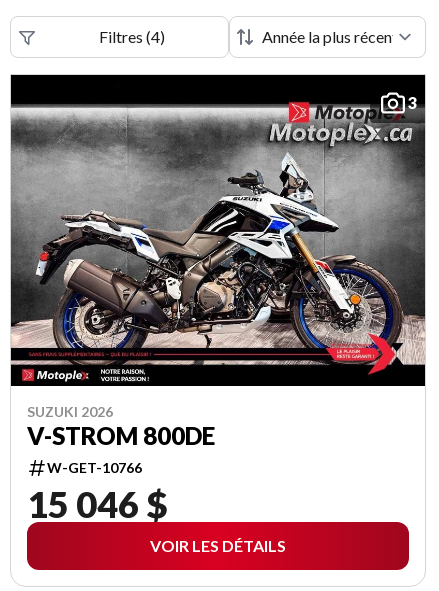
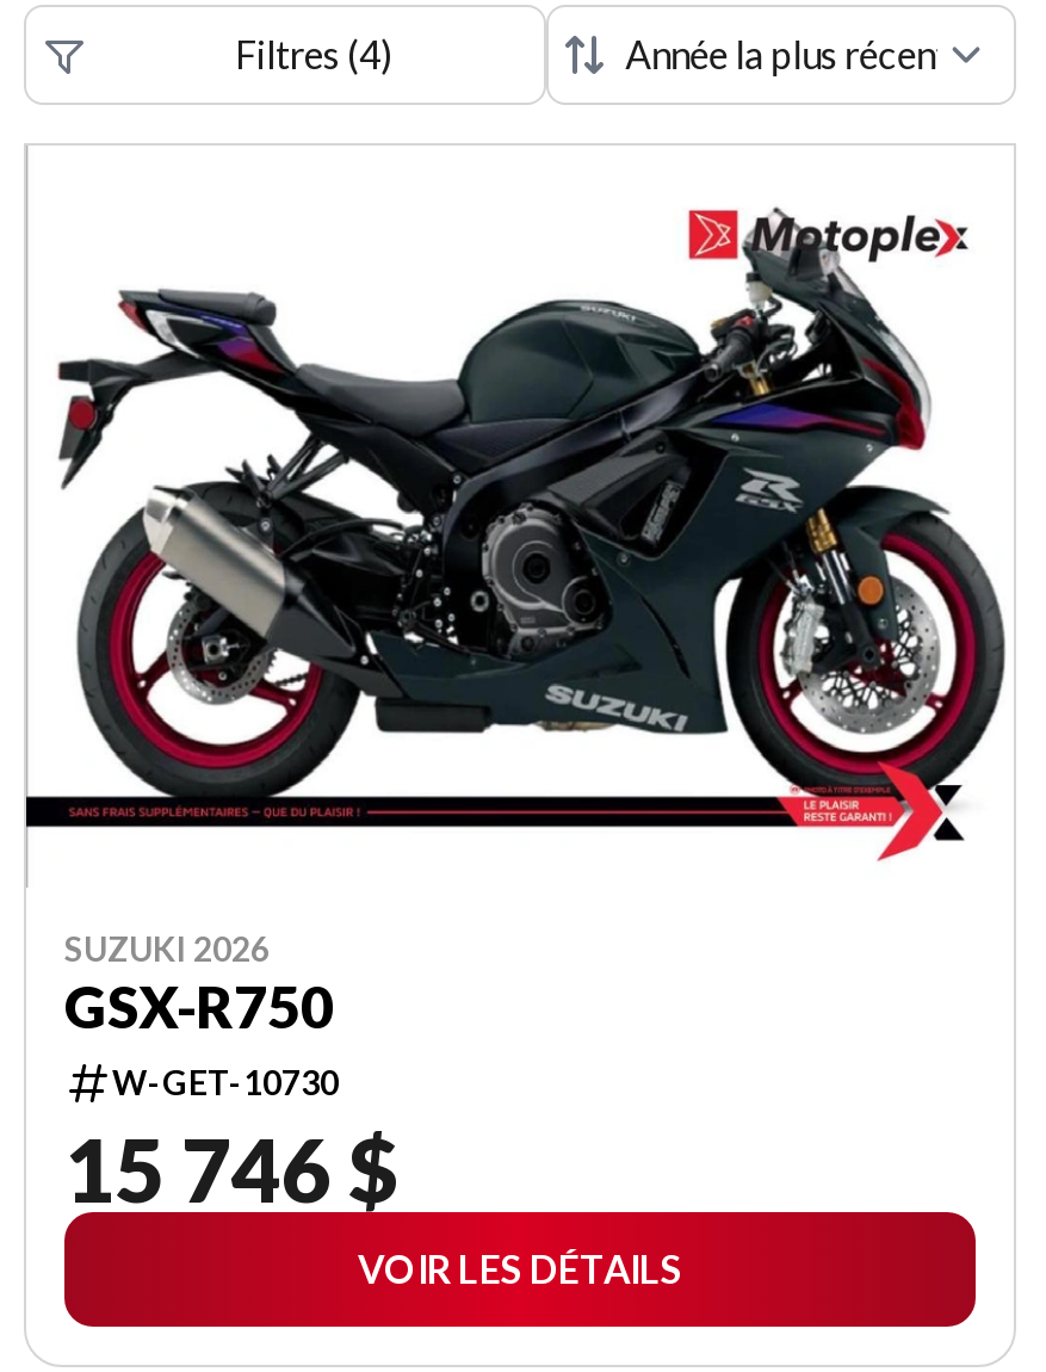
- [image]
- V-STROM 800DE
- W-GET-10766
- 15 046 $
+ [image]
+ GSX-R750
+ W-GET-10730
+ 15 746 $

- 3
